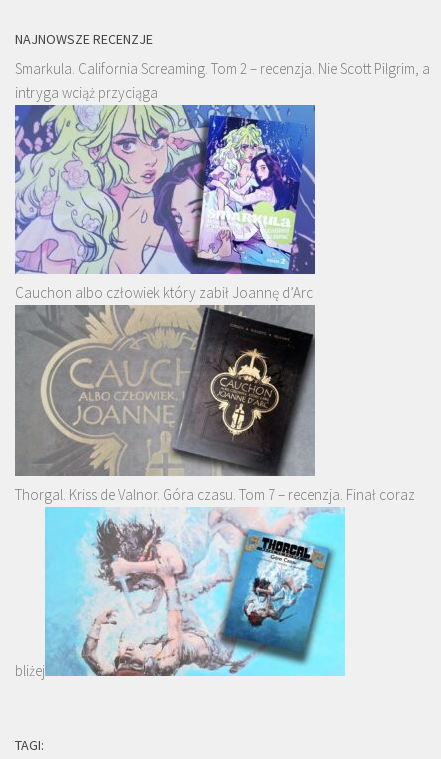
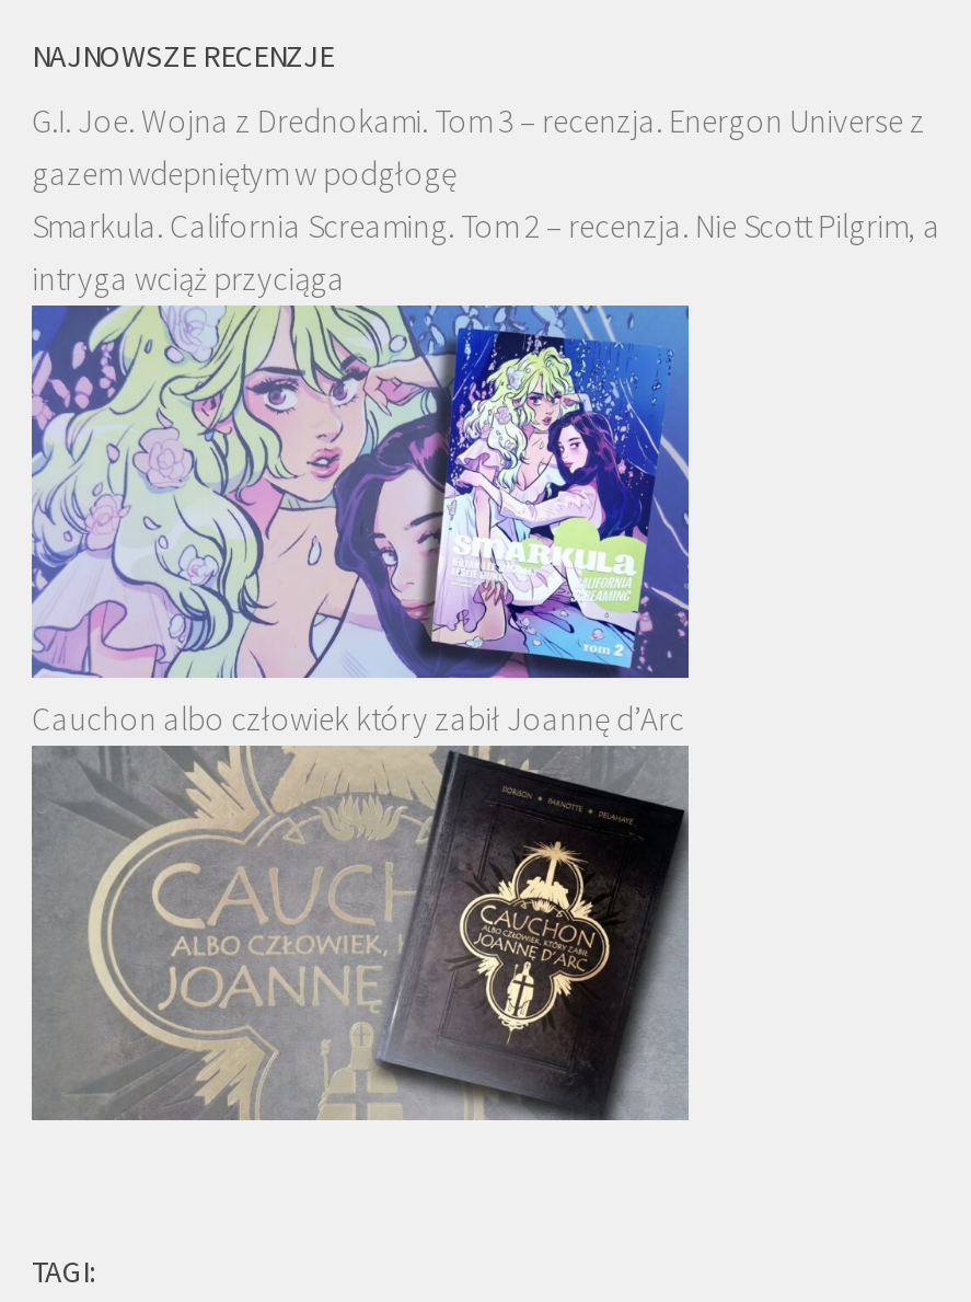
+ G.I. Joe. Wojna z Drednokami. Tom 3 – recenzja. Energon Universe z
+ gazem wdepniętym w podgłogę

moved down: [image] | Smarkula. California Screaming. Tom 2 – recenzja. Nie Scott Pilgrim, a | intryga wciąż przyciąga | Cauchon albo człowiek który zabił Joannę d’Arc

moved down: [image]

- Thorgal. Kriss de Valnor. Góra czasu. Tom 7 – recenzja. Finał coraz

- [image]
- bliżej
